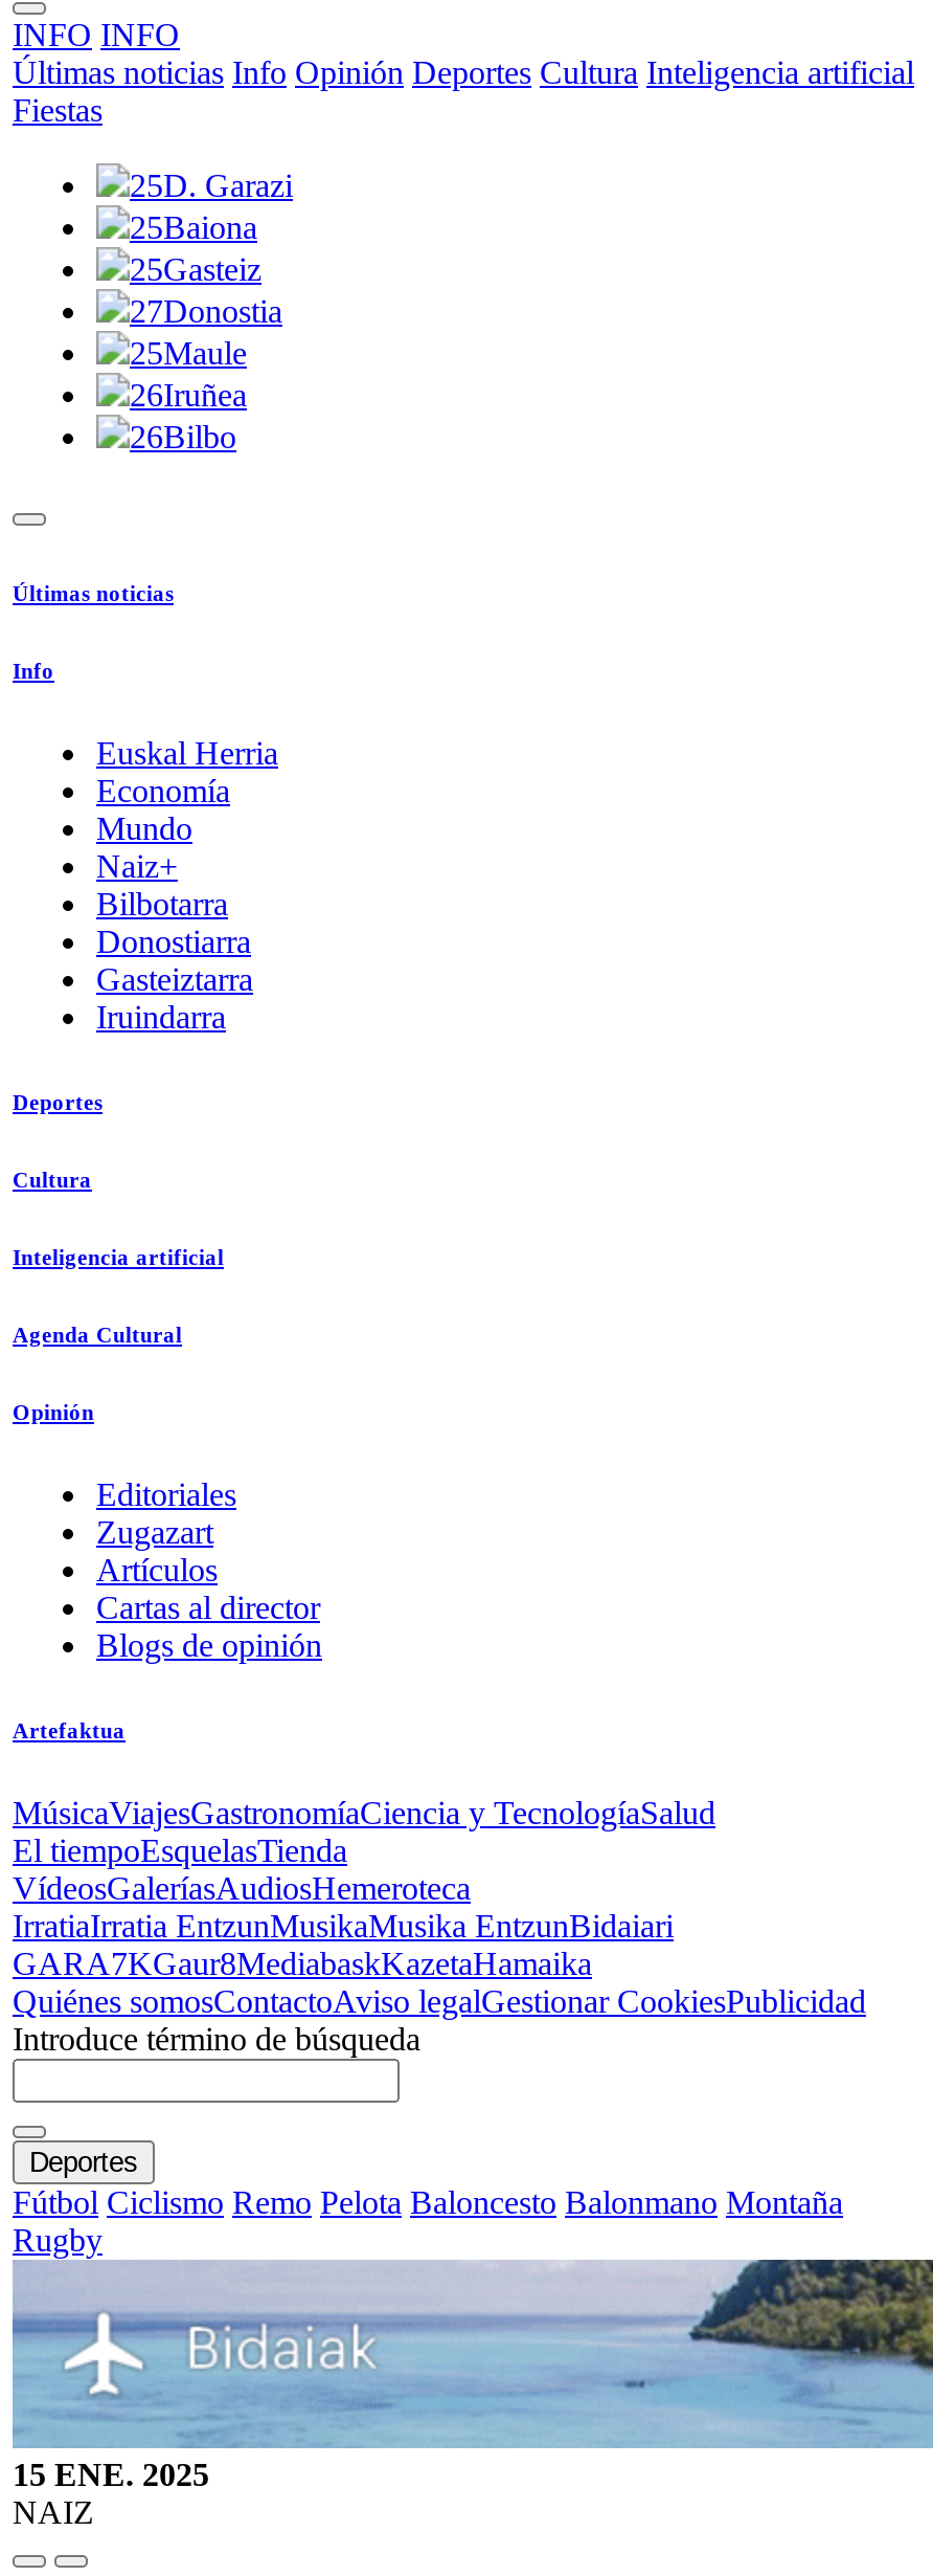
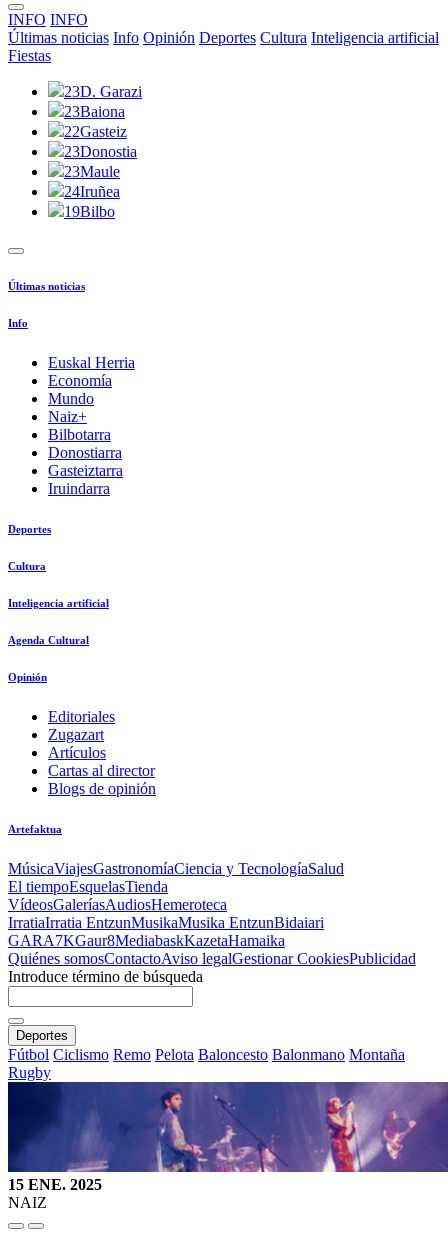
- 25D. Garazi
+ 23D. Garazi

- 25Baiona
+ 23Baiona

- 25Gasteiz
+ 22Gasteiz

- 27Donostia
+ 23Donostia

- 25Maule
+ 23Maule

- 26Iruñea
+ 24Iruñea

- 26Bilbo
+ 19Bilbo

- [image]
+ [image]
